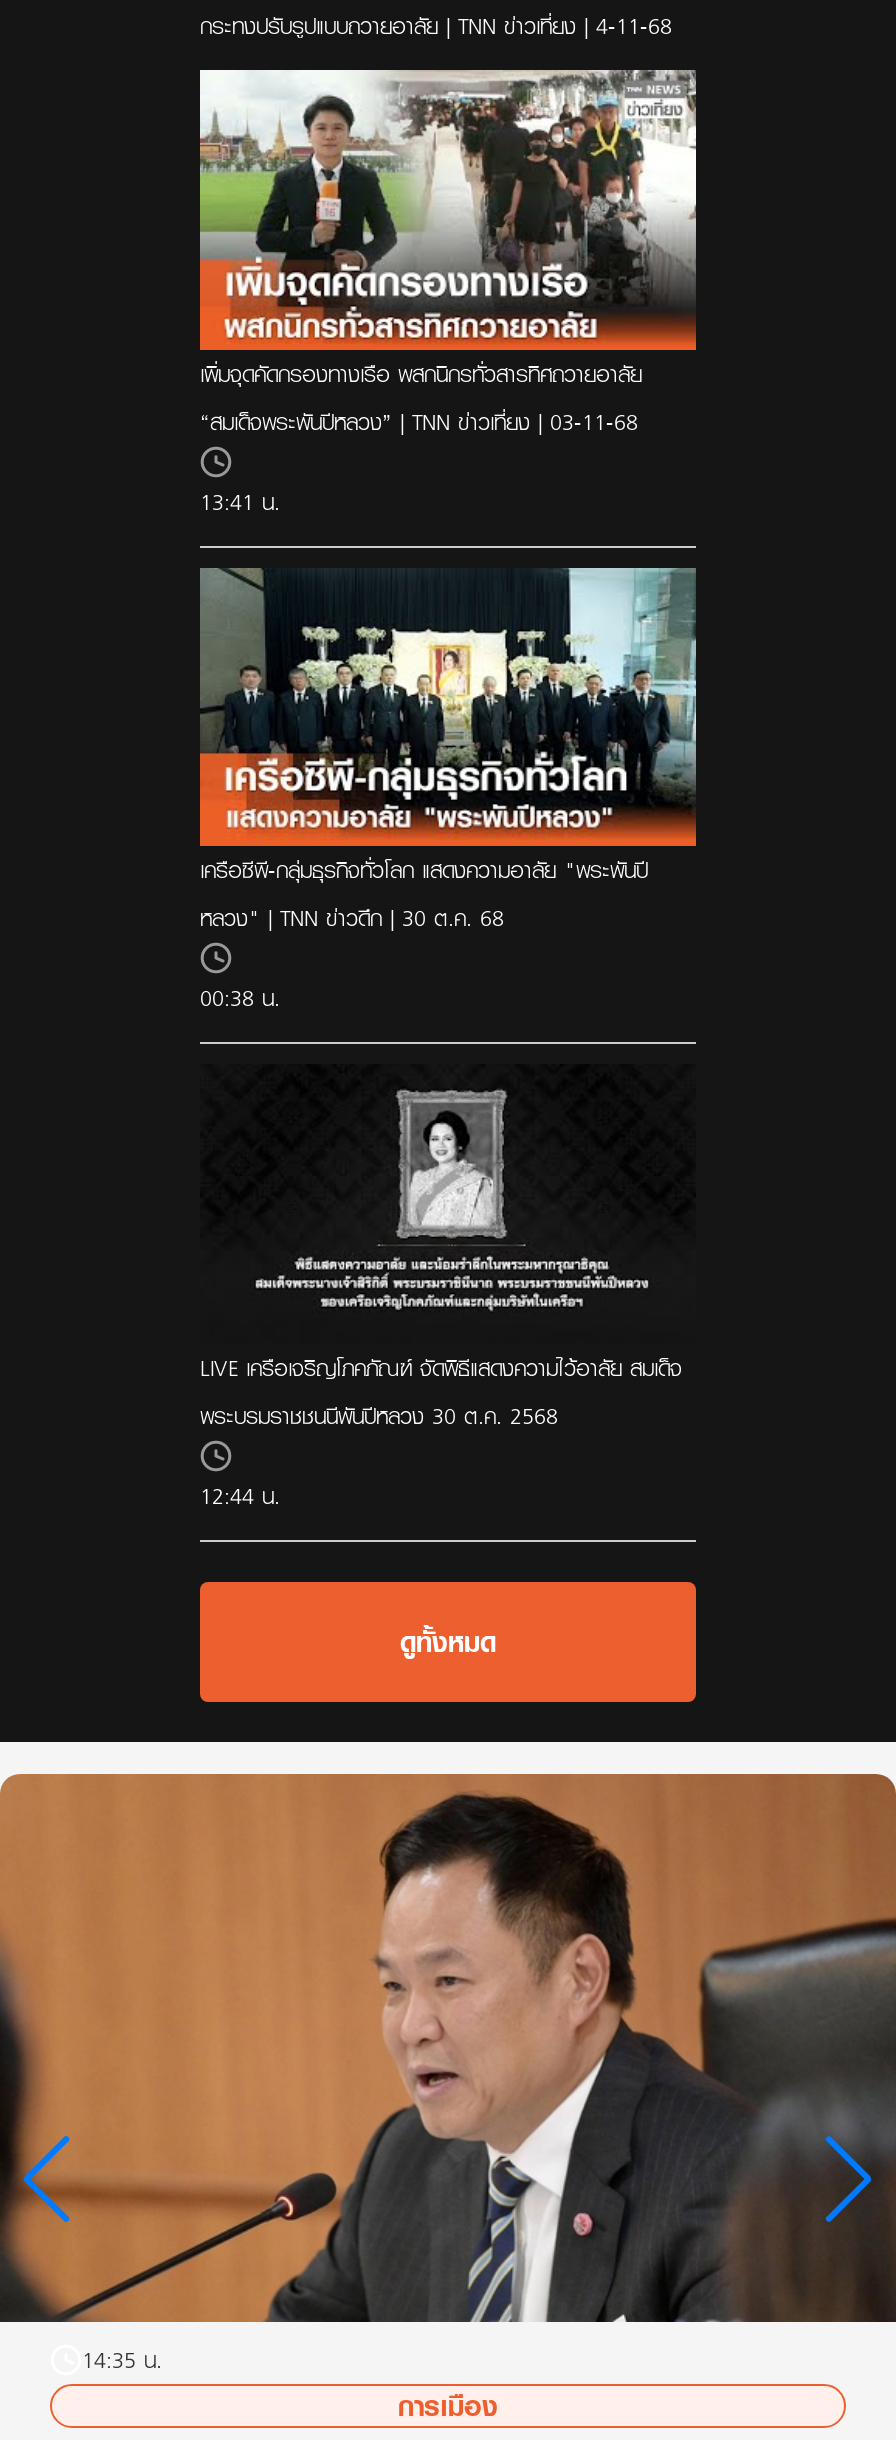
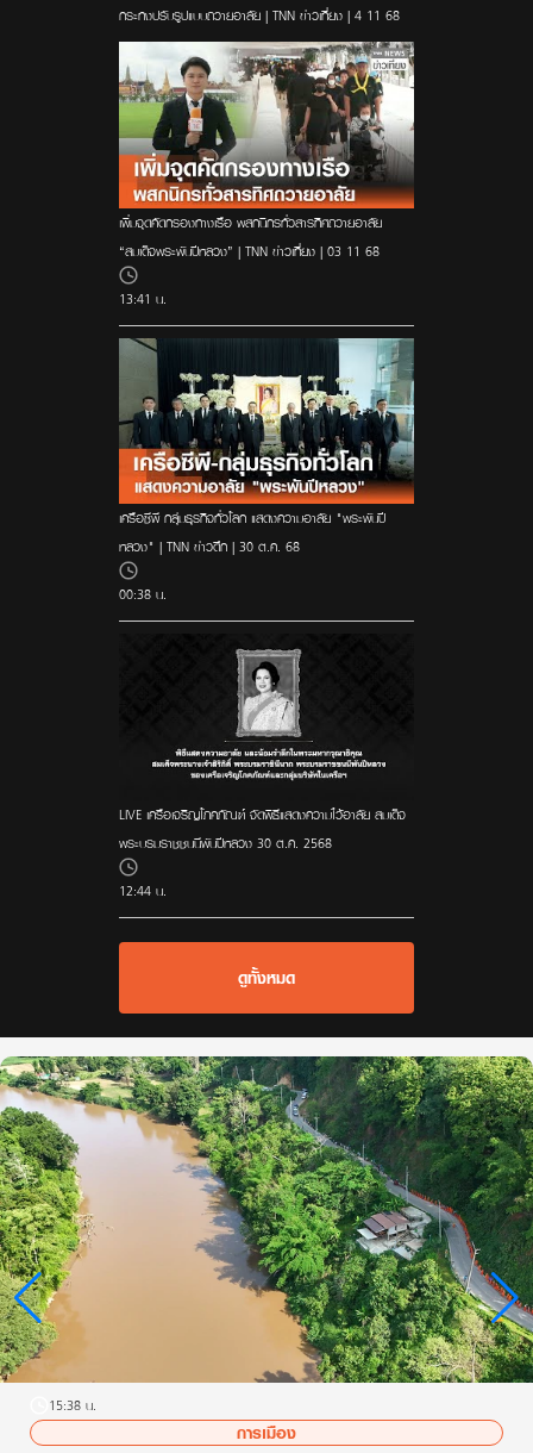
- [image]
- 14:35 น.
+ [image]
+ 15:38 น.
